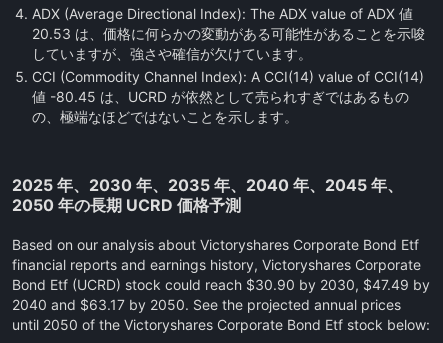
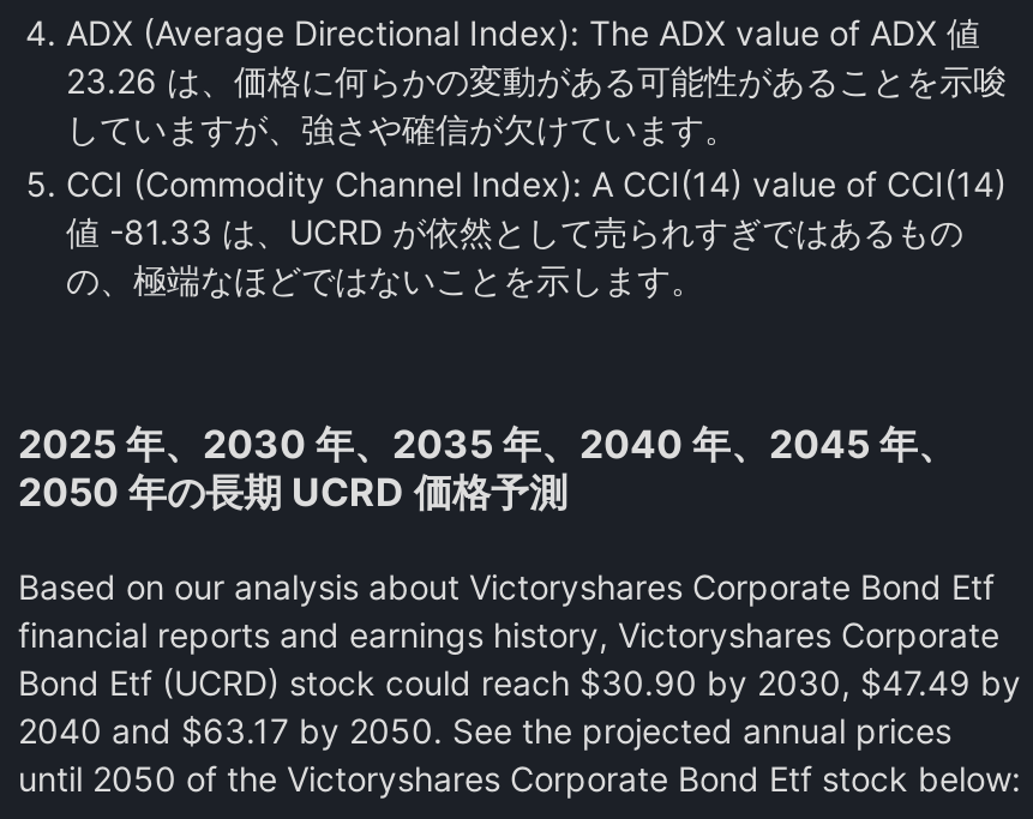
- 20.53 は、価格に何らかの変動がある可能性があることを示唆
+ 23.26 は、価格に何らかの変動がある可能性があることを示唆

- 値 -80.45 は、UCRD が依然として売られすぎではあるもの
+ 値 -81.33 は、UCRD が依然として売られすぎではあるもの
